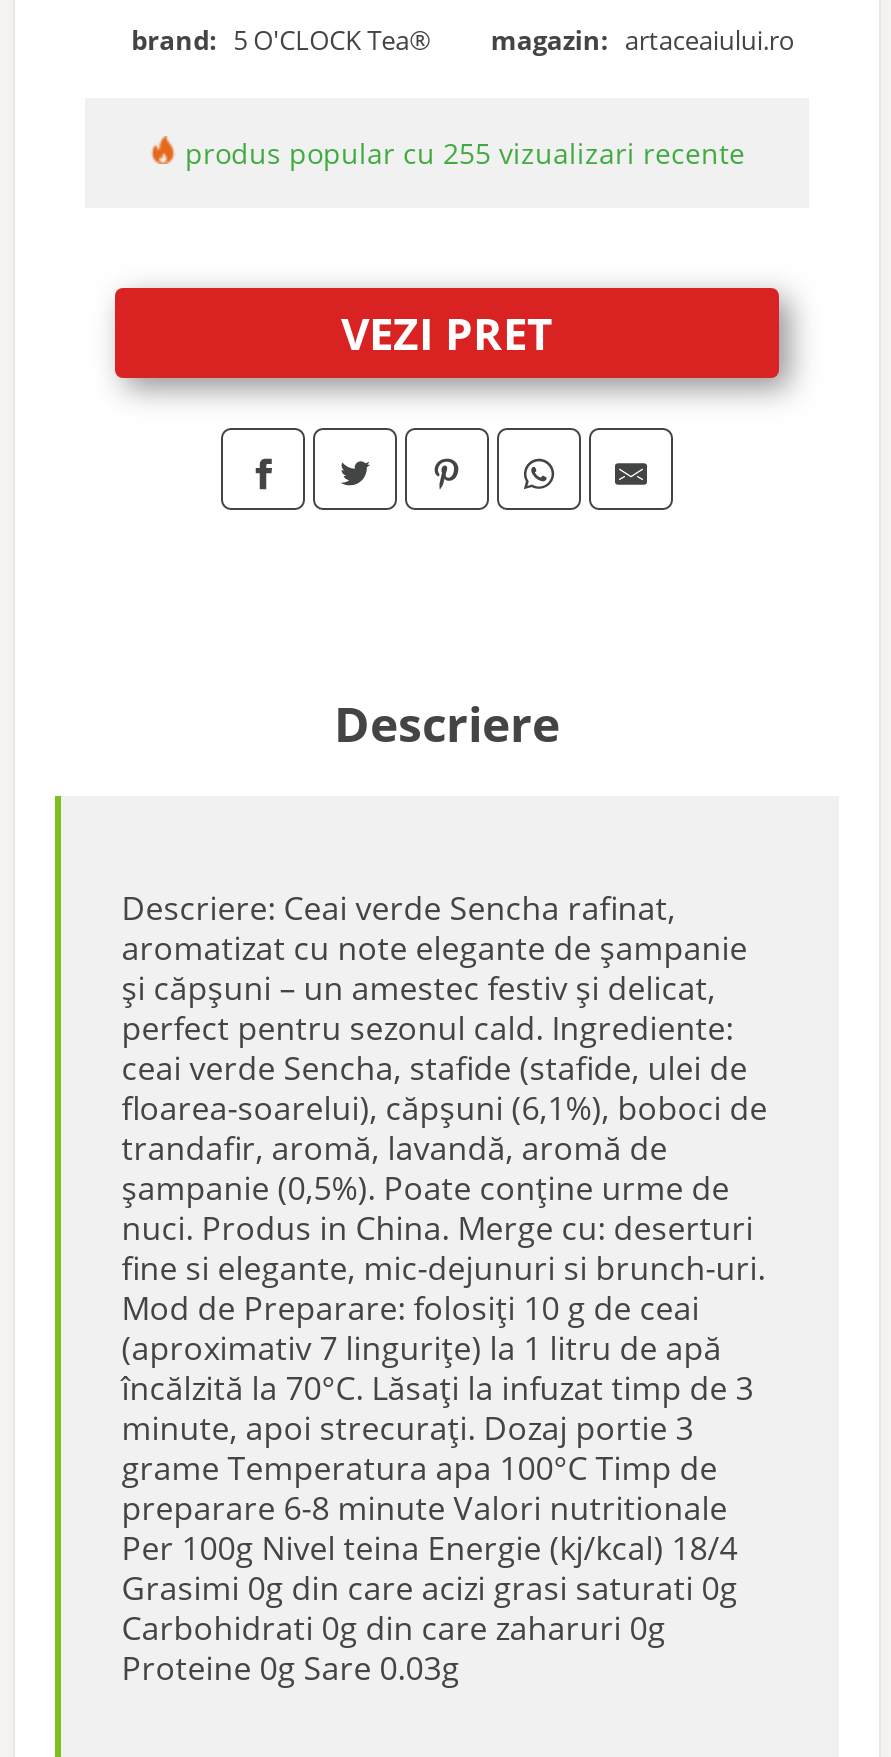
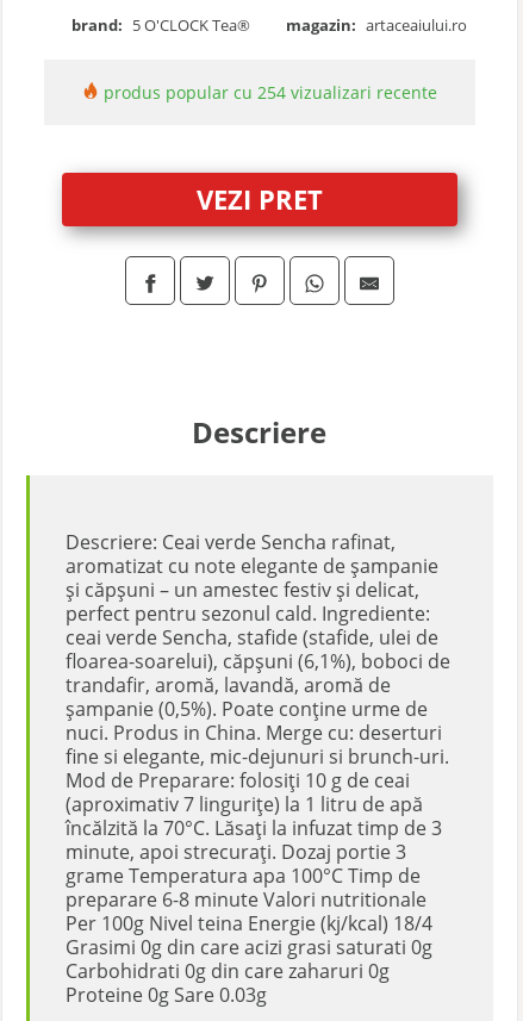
- produs popular cu 255 vizualizari recente
+ produs popular cu 254 vizualizari recente
